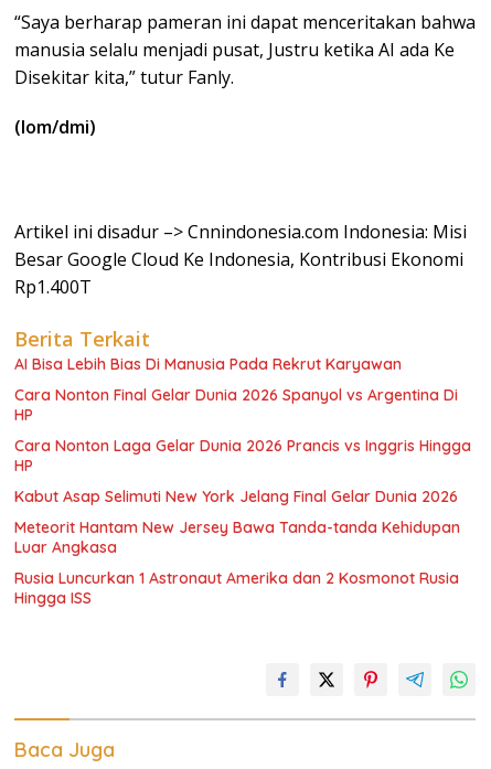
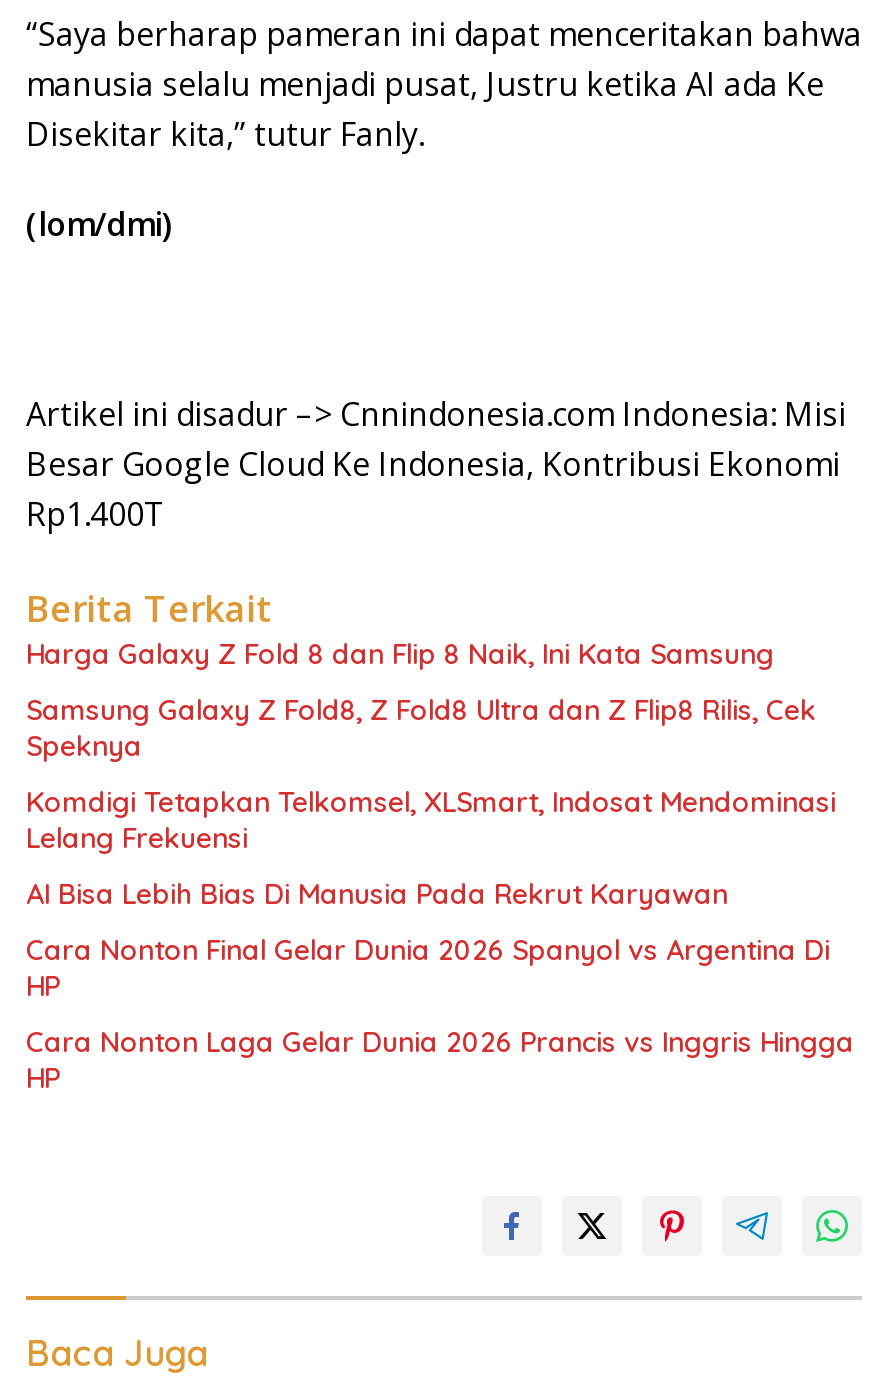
+ Harga Galaxy Z Fold 8 dan Flip 8 Naik, Ini Kata Samsung
+ Samsung Galaxy Z Fold8, Z Fold8 Ultra dan Z Flip8 Rilis, Cek
+ Speknya
+ Komdigi Tetapkan Telkomsel, XLSmart, Indosat Mendominasi
+ Lelang Frekuensi

moved down: AI Bisa Lebih Bias Di Manusia Pada Rekrut Karyawan | Cara Nonton Final Gelar Dunia 2026 Spanyol vs Argentina Di | HP | Cara Nonton Laga Gelar Dunia 2026 Prancis vs Inggris Hingga | HP

- Kabut Asap Selimuti New York Jelang Final Gelar Dunia 2026
- Meteorit Hantam New Jersey Bawa Tanda-tanda Kehidupan
- Luar Angkasa
- Rusia Luncurkan 1 Astronaut Amerika dan 2 Kosmonot Rusia
- Hingga ISS
